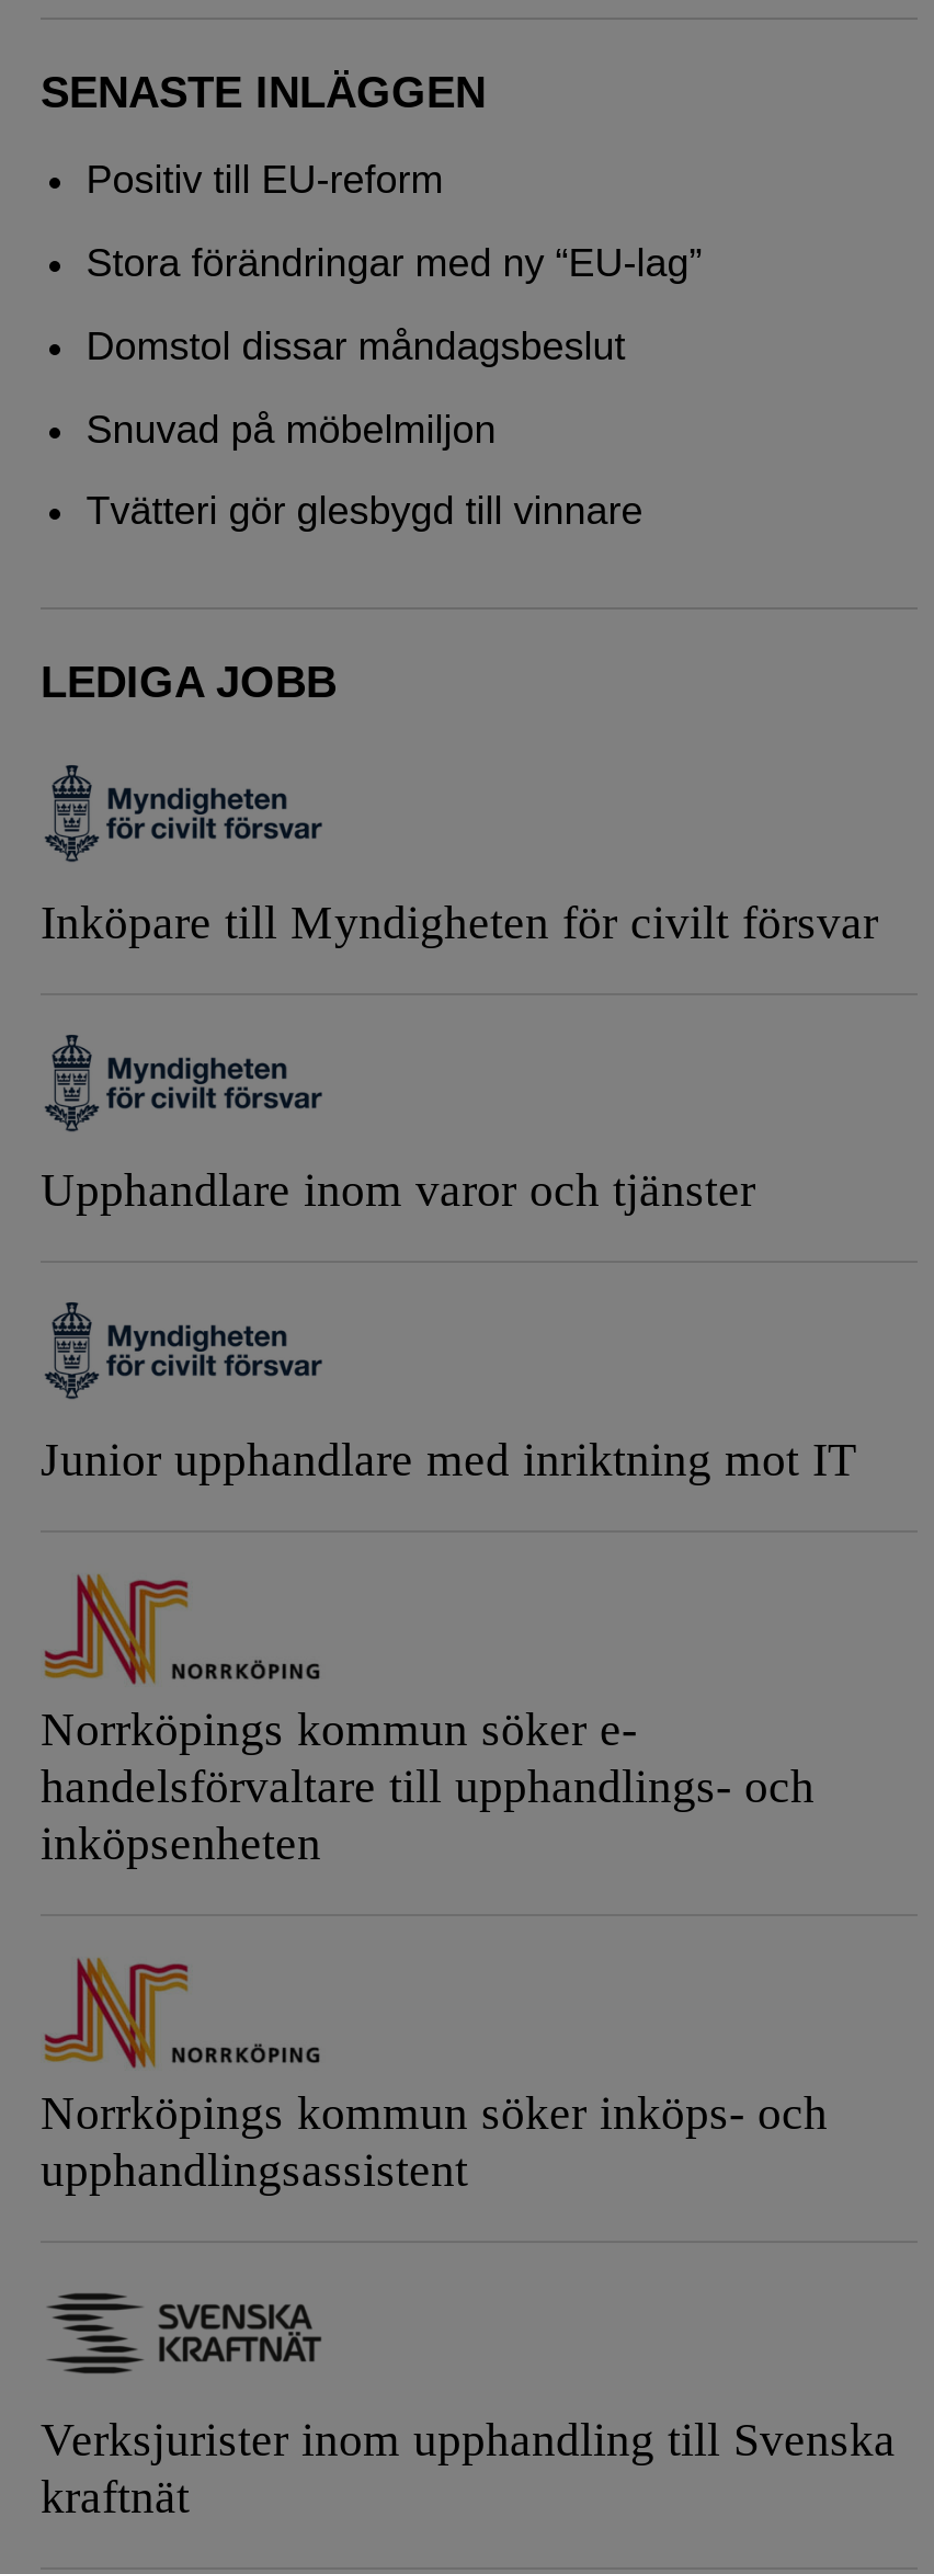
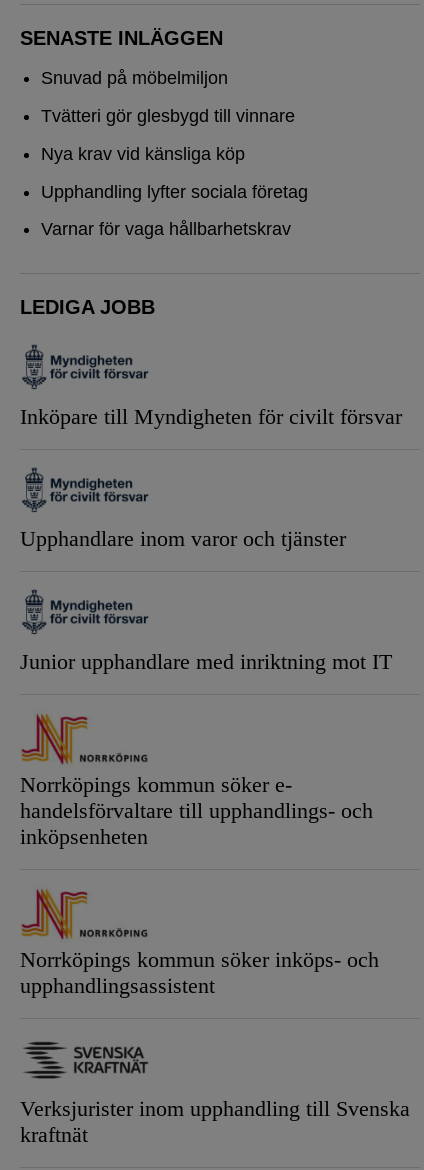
- Positiv till EU-reform
- Stora förändringar med ny “EU-lag”
- Domstol dissar måndagsbeslut

moved up: Snuvad på möbelmiljon | Tvätteri gör glesbygd till vinnare

+ Nya krav vid känsliga köp
+ Upphandling lyfter sociala företag
+ Varnar för vaga hållbarhetskrav
